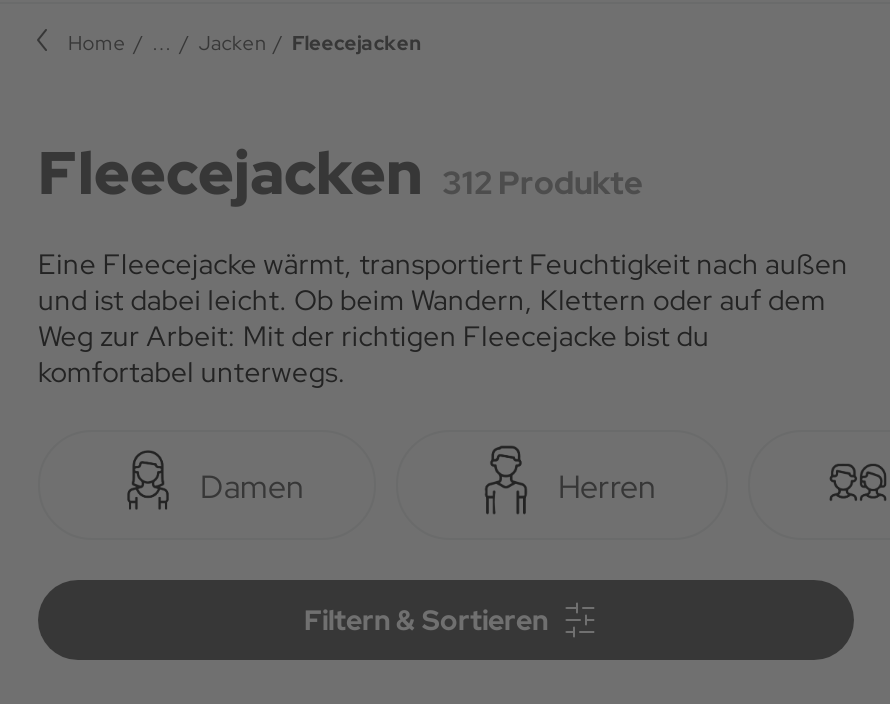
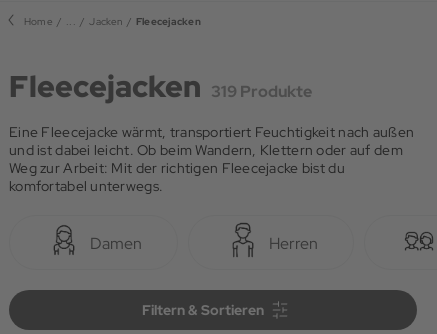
- Fleecejacken 312 Produkte
+ Fleecejacken 319 Produkte
